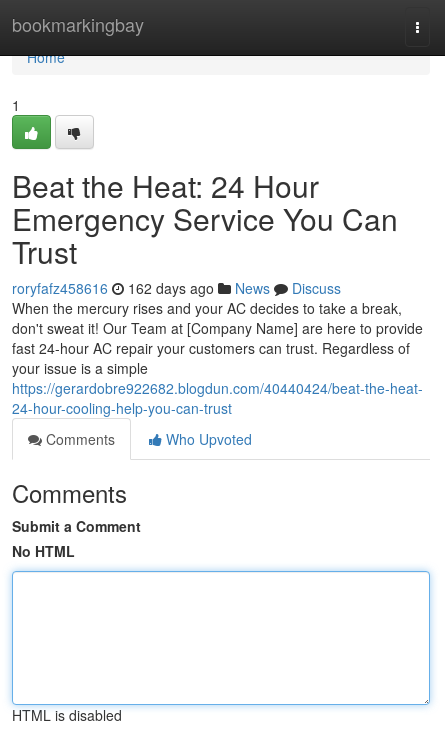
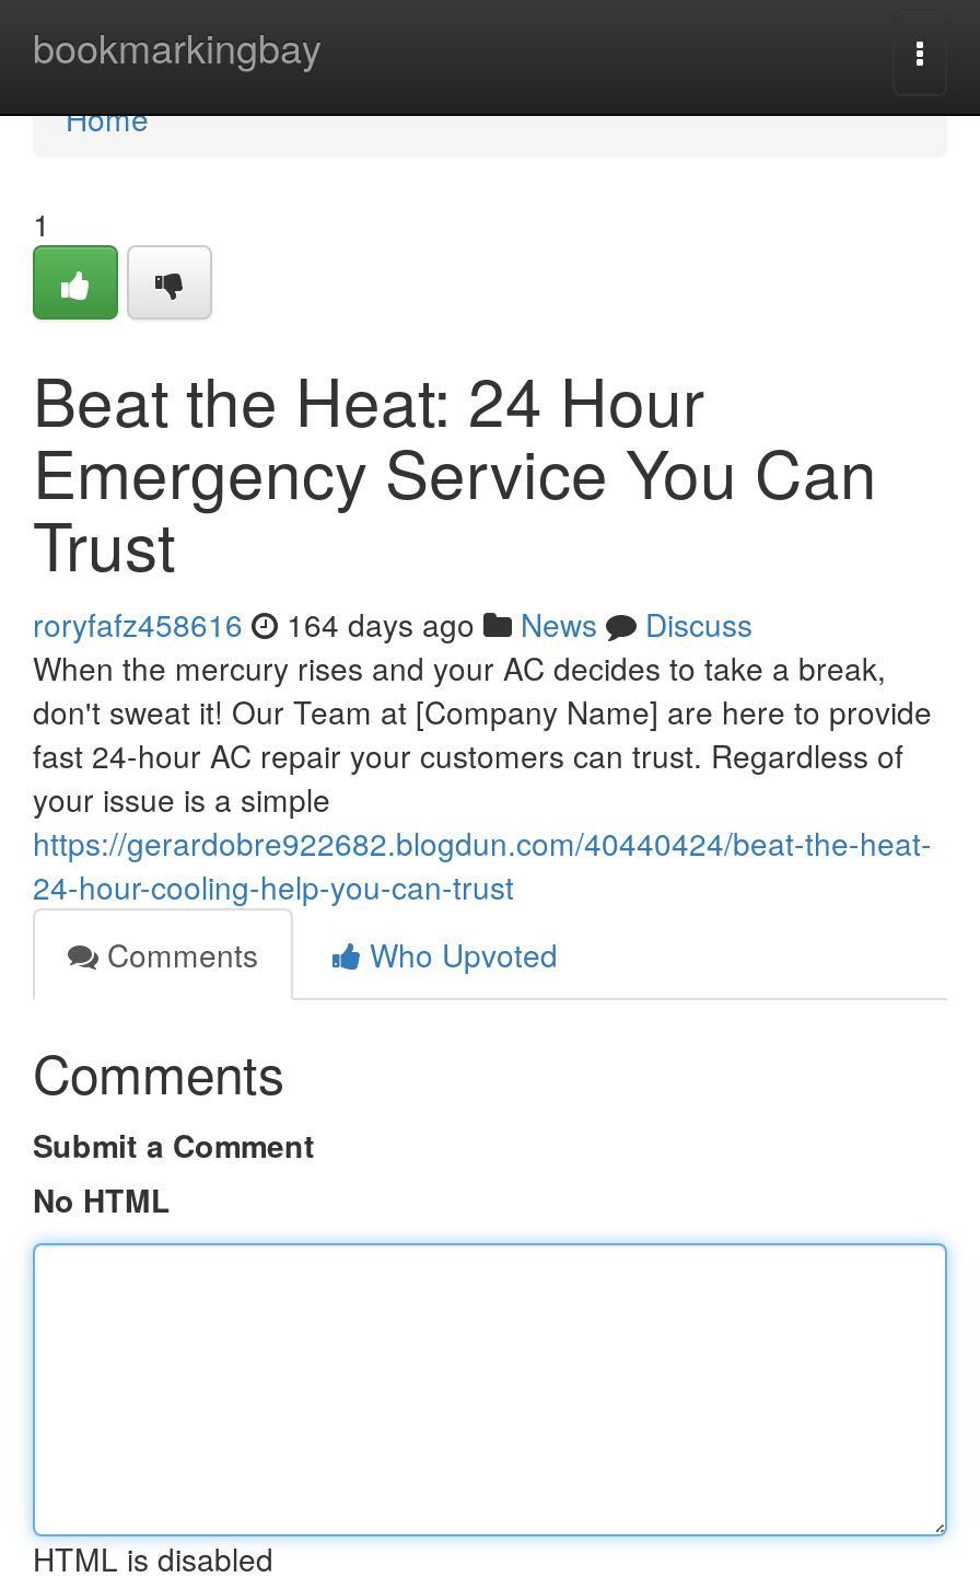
- roryfafz458616 162 days ago News Discuss
+ roryfafz458616 164 days ago News Discuss
